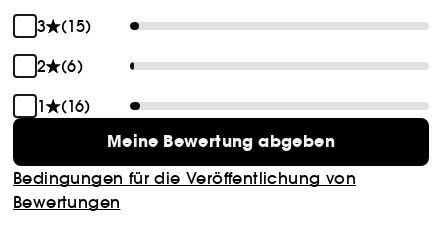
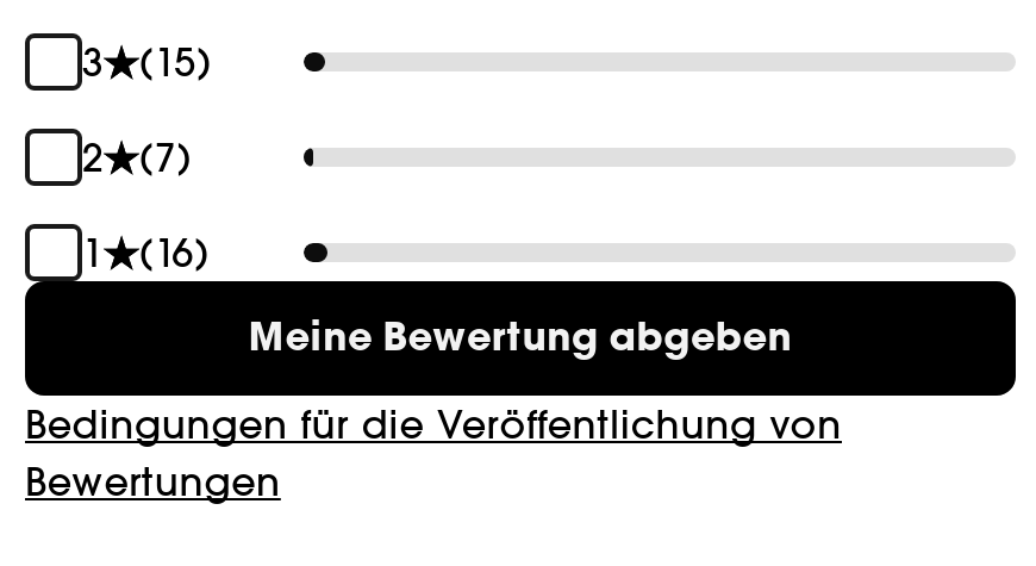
- 2 (6)
+ 2 (7)
